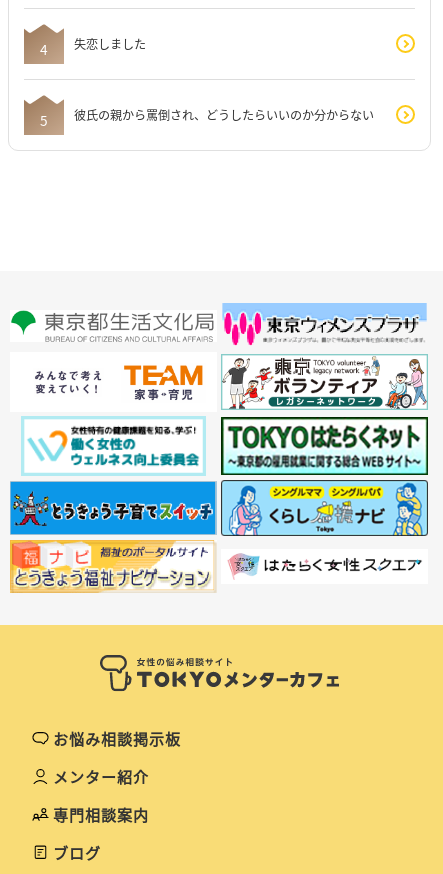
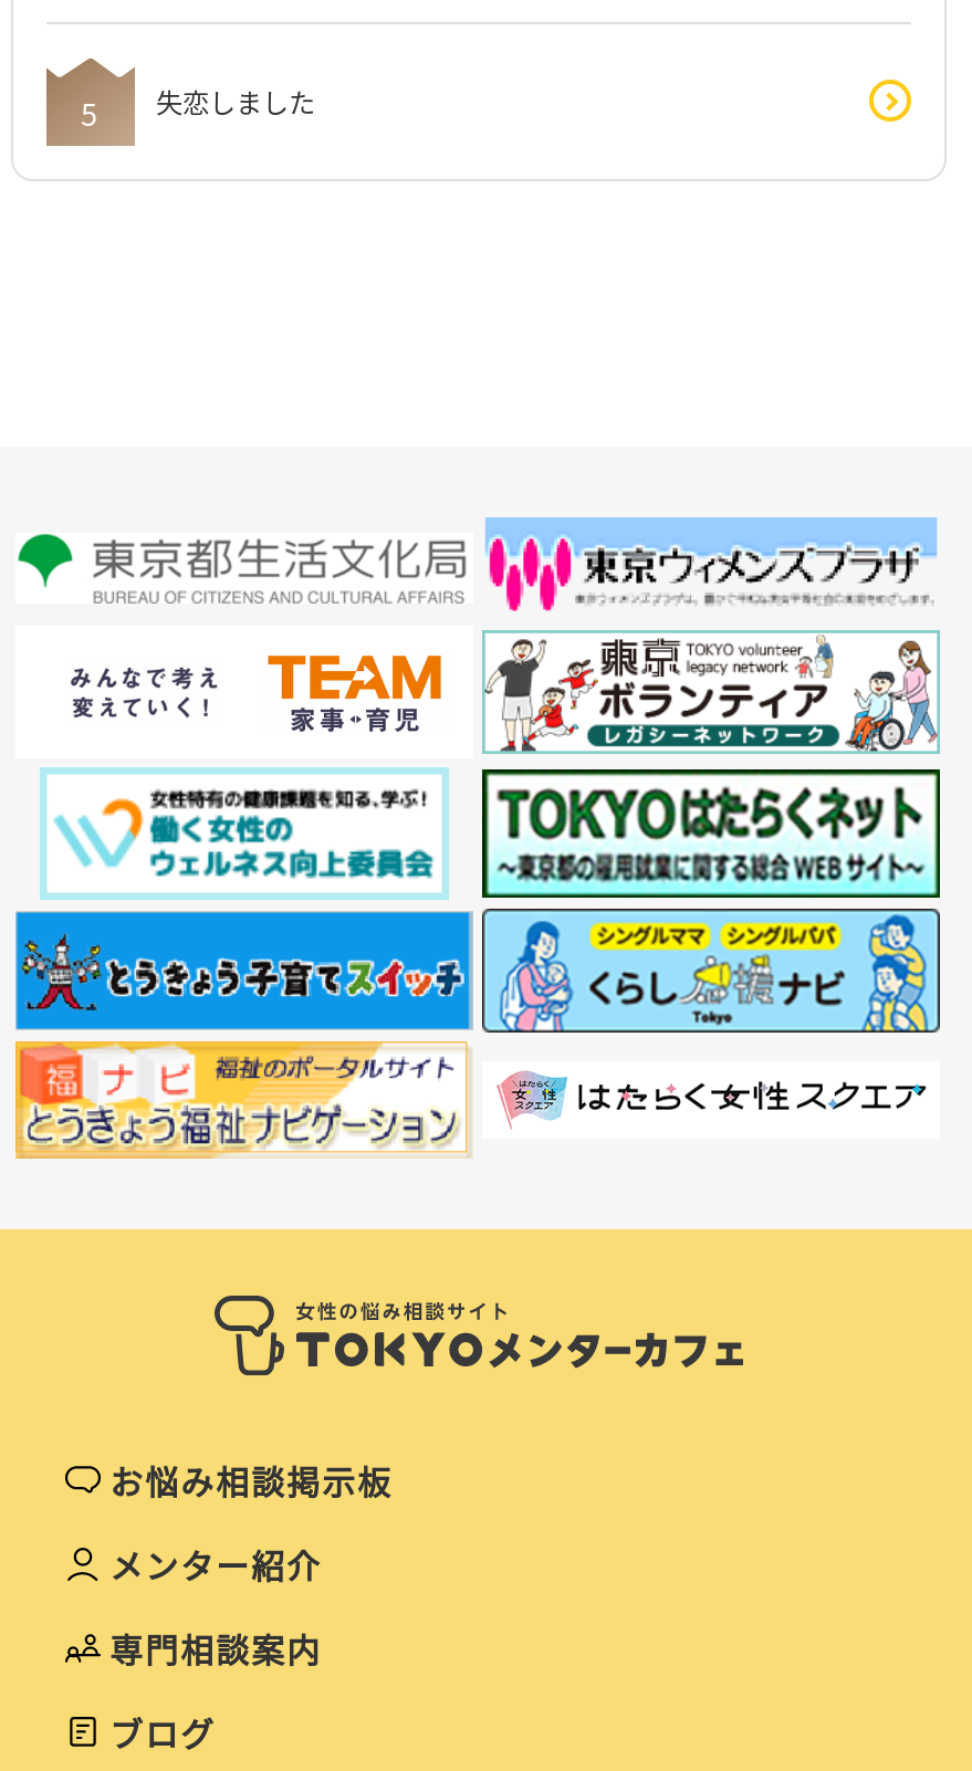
- 彼氏の親から罵倒され、どうしたらいいのか分からない
